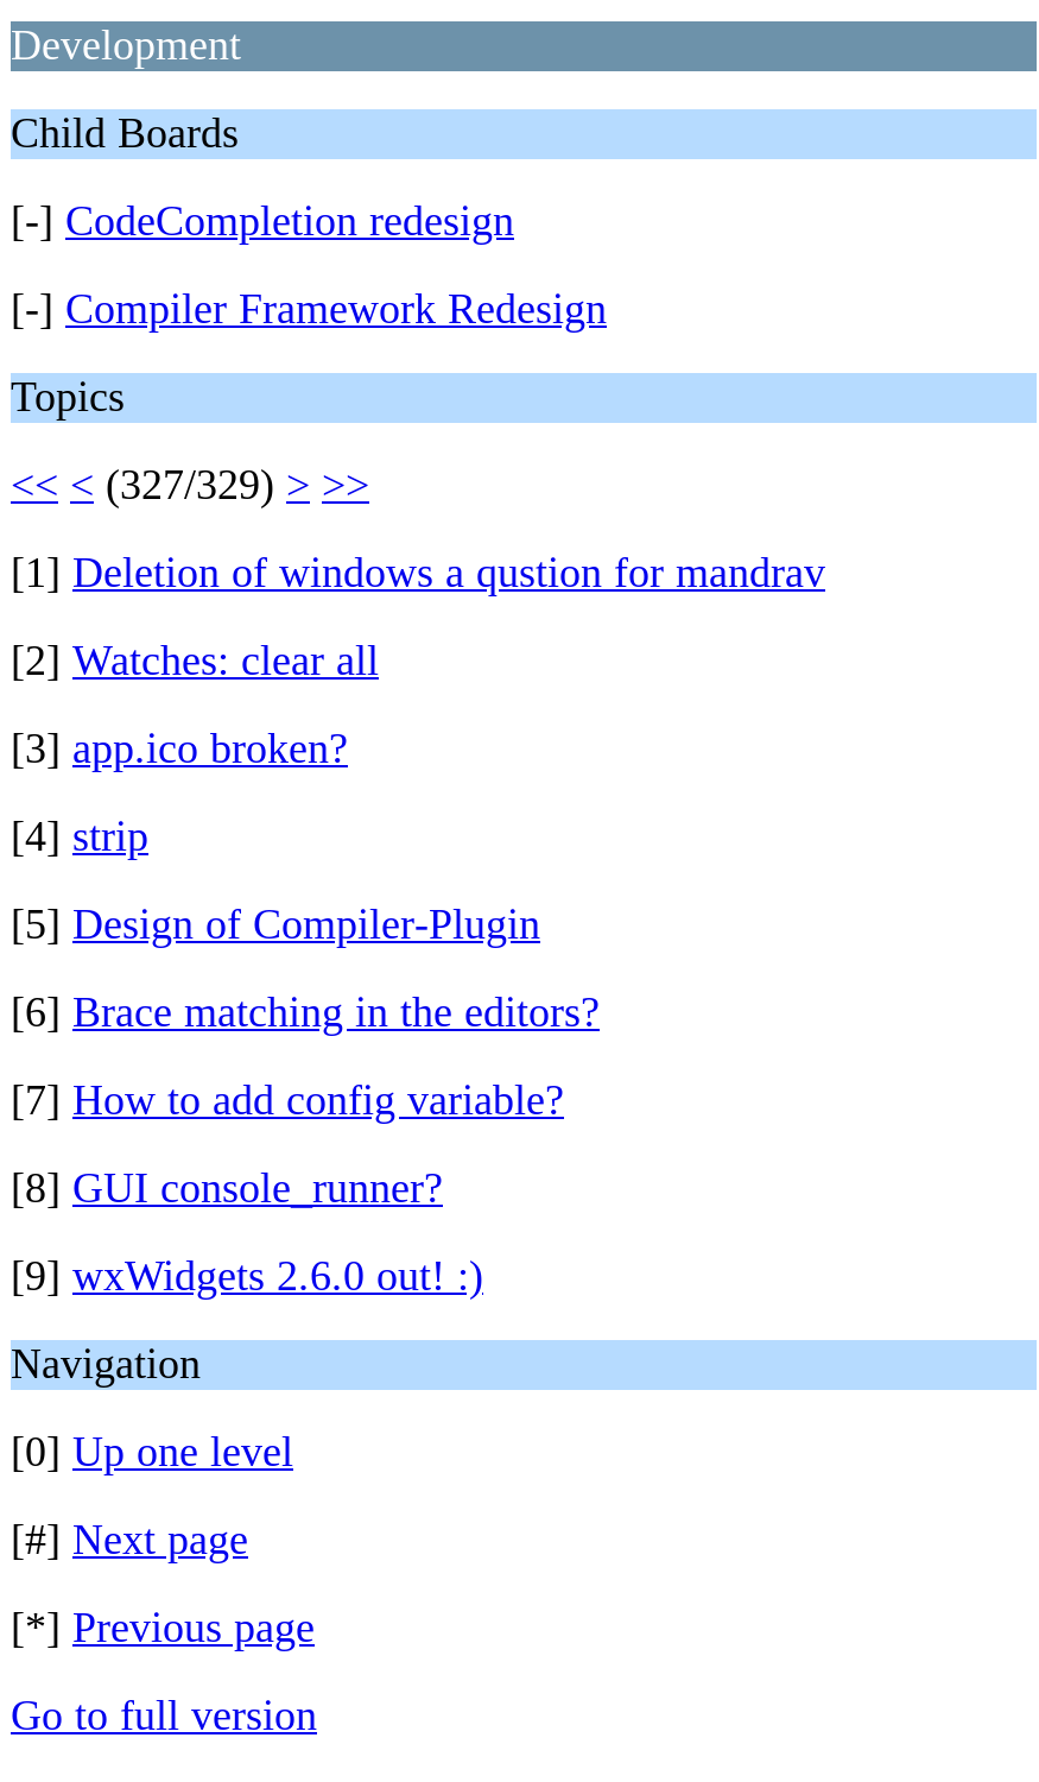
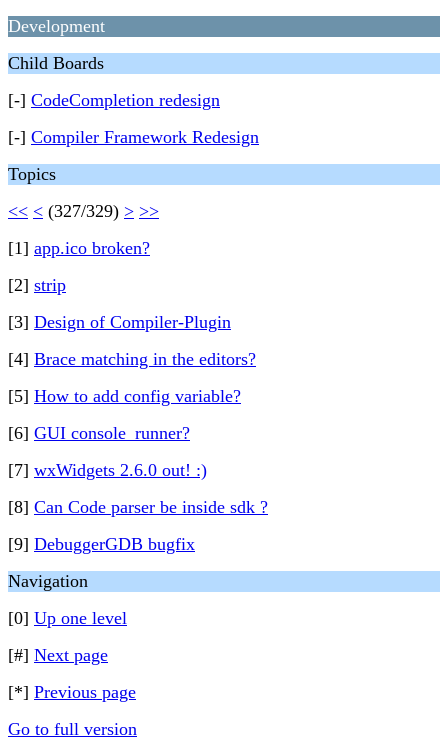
- [1] Deletion of windows a qustion for mandrav
+ [1] app.ico broken?

- [2] Watches: clear all
+ [2] strip

- [3] app.ico broken?
+ [3] Design of Compiler-Plugin

- [4] strip
+ [4] Brace matching in the editors?

- [5] Design of Compiler-Plugin
+ [5] How to add config variable?

- [6] Brace matching in the editors?
+ [6] GUI console_runner?

- [7] How to add config variable?
+ [7] wxWidgets 2.6.0 out! :)

- [8] GUI console_runner?
+ [8] Can Code parser be inside sdk ?

- [9] wxWidgets 2.6.0 out! :)
+ [9] DebuggerGDB bugfix
